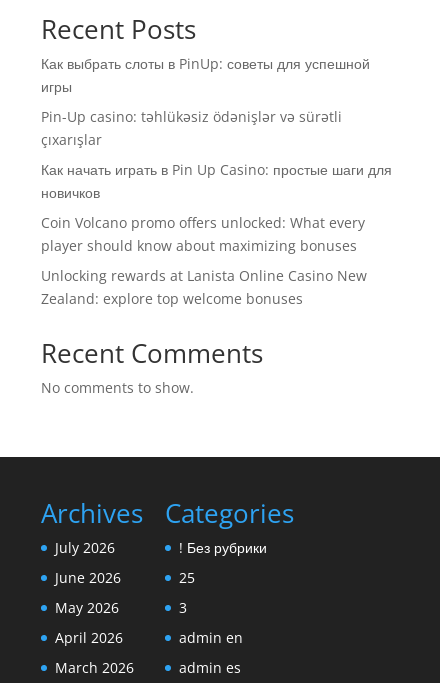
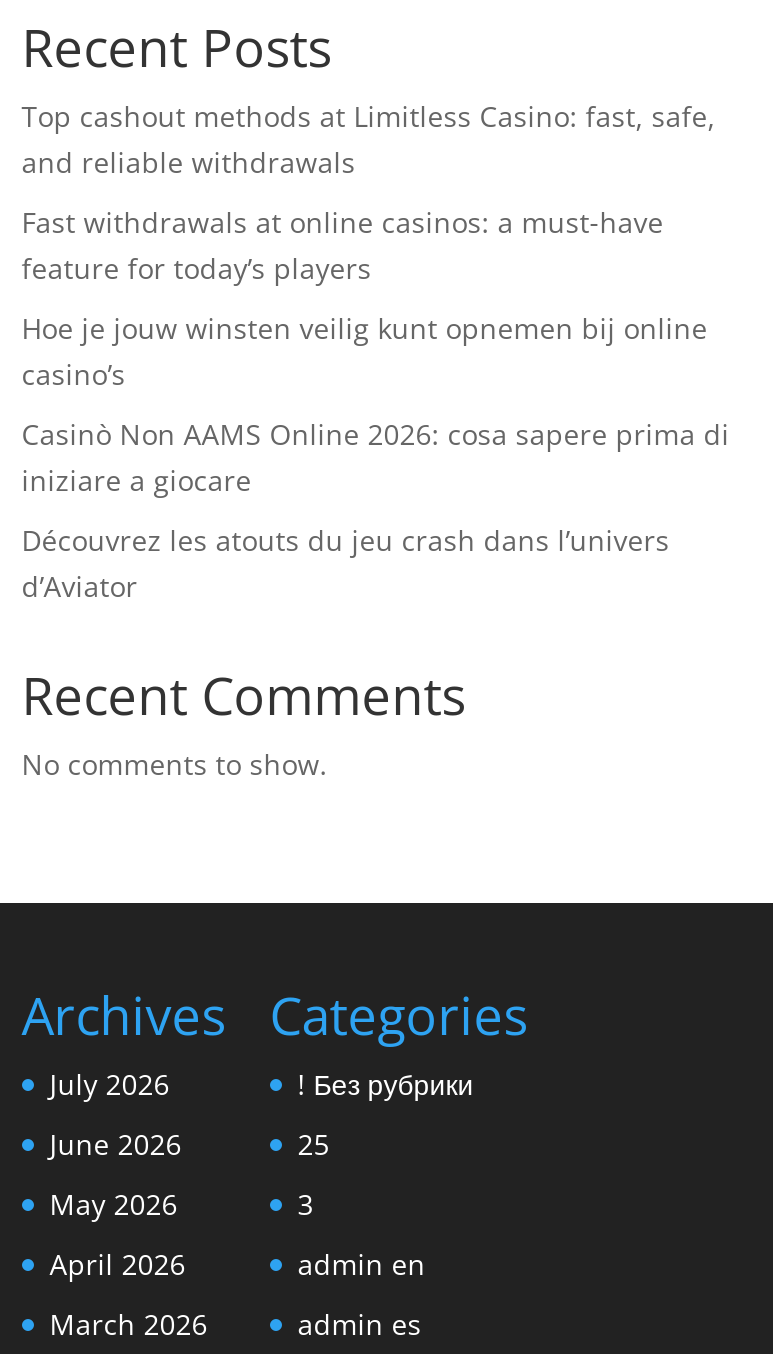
- Как выбрать слоты в PinUp: советы для успешной
- игры
+ Top cashout methods at Limitless Casino: fast, safe,
+ and reliable withdrawals

- Pin-Up casino: təhlükəsiz ödənişlər və sürətli
- çıxarışlar
+ Fast withdrawals at online casinos: a must-have
+ feature for today’s players

- Как начать играть в Pin Up Casino: простые шаги для
- новичков
+ Hoe je jouw winsten veilig kunt opnemen bij online
+ casino’s

- Coin Volcano promo offers unlocked: What every
- player should know about maximizing bonuses
+ Casinò Non AAMS Online 2026: cosa sapere prima di
+ iniziare a giocare

- Unlocking rewards at Lanista Online Casino New
- Zealand: explore top welcome bonuses
+ Découvrez les atouts du jeu crash dans l’univers
+ d’Aviator
